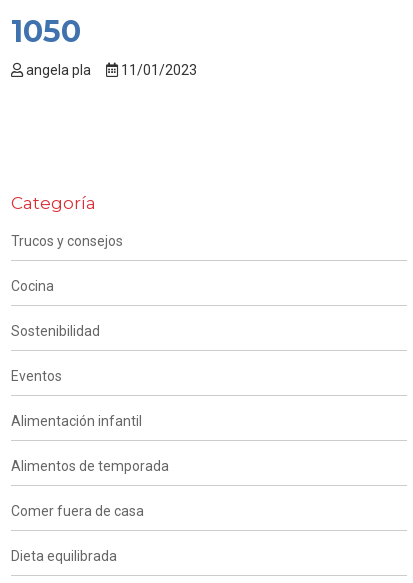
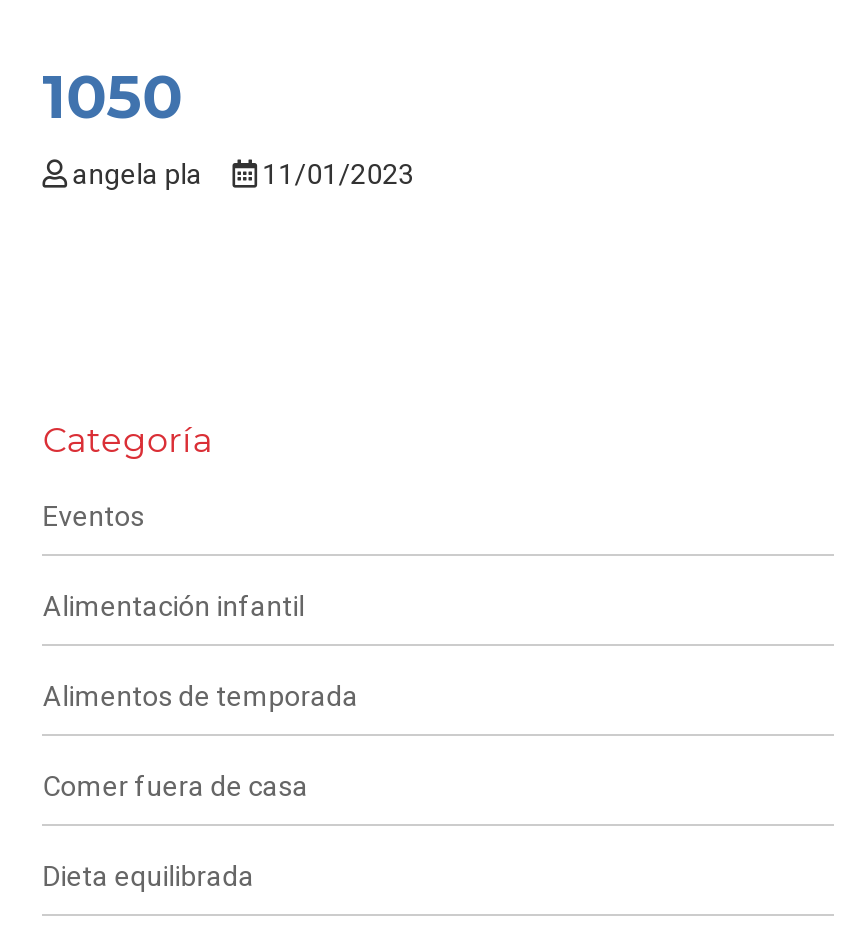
- Trucos y consejos
- Cocina
- Sostenibilidad
